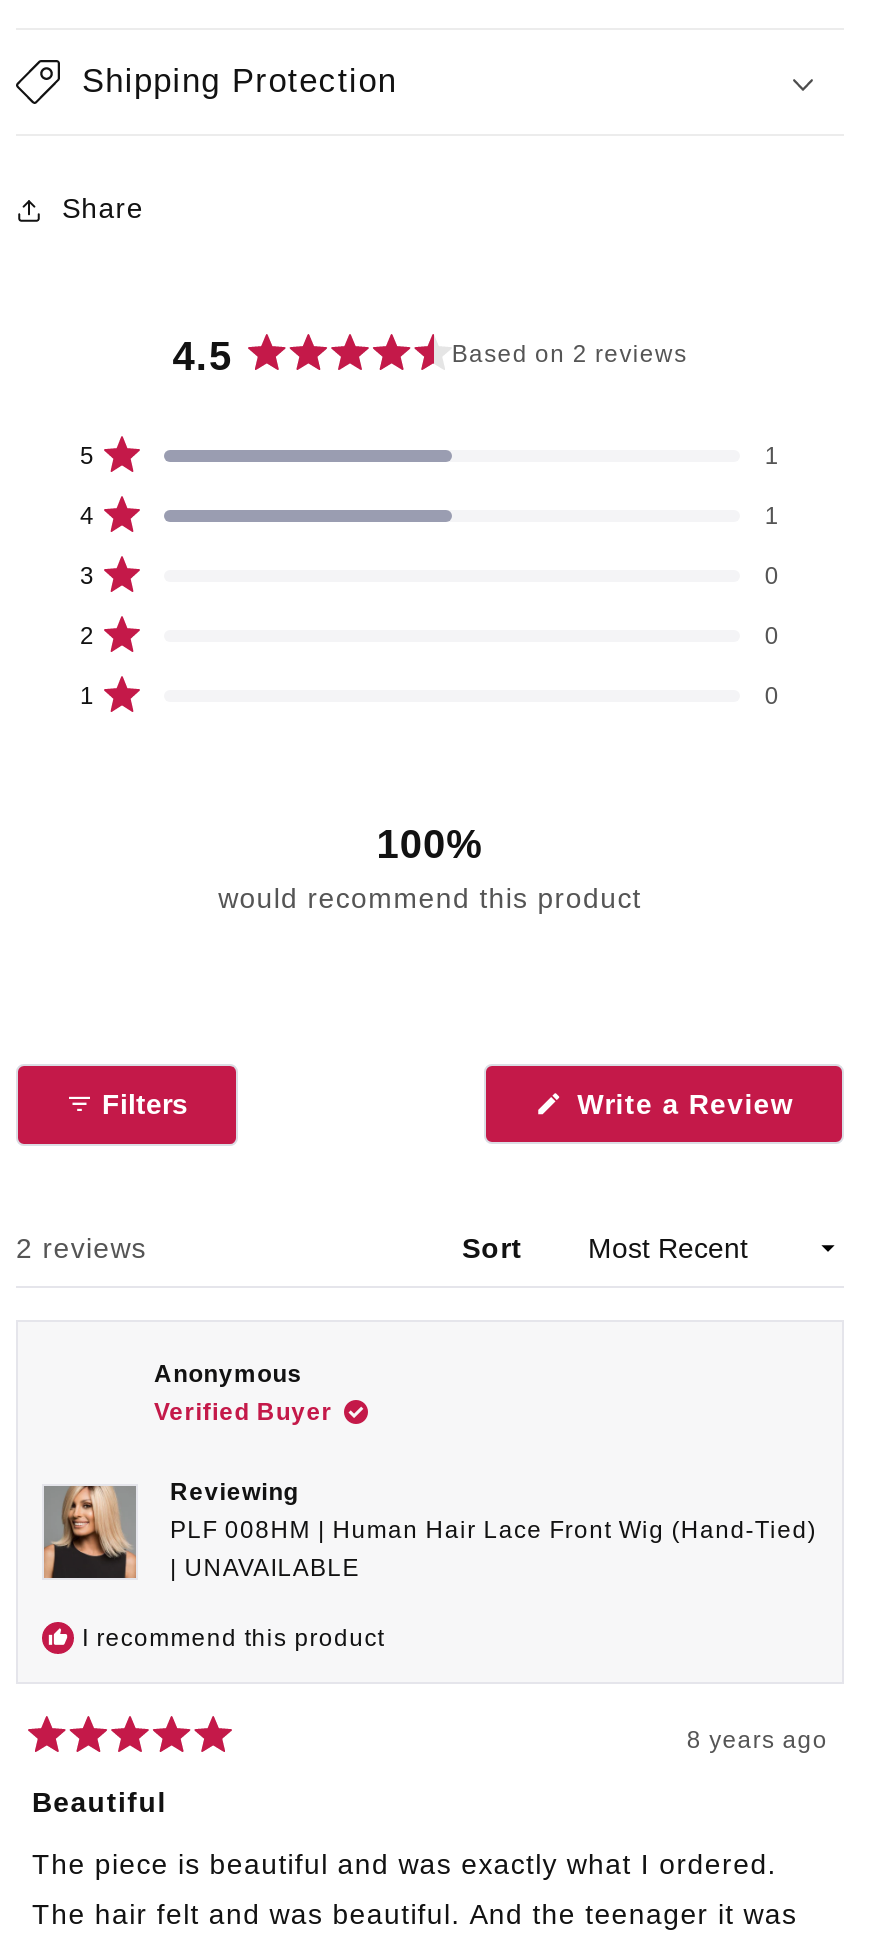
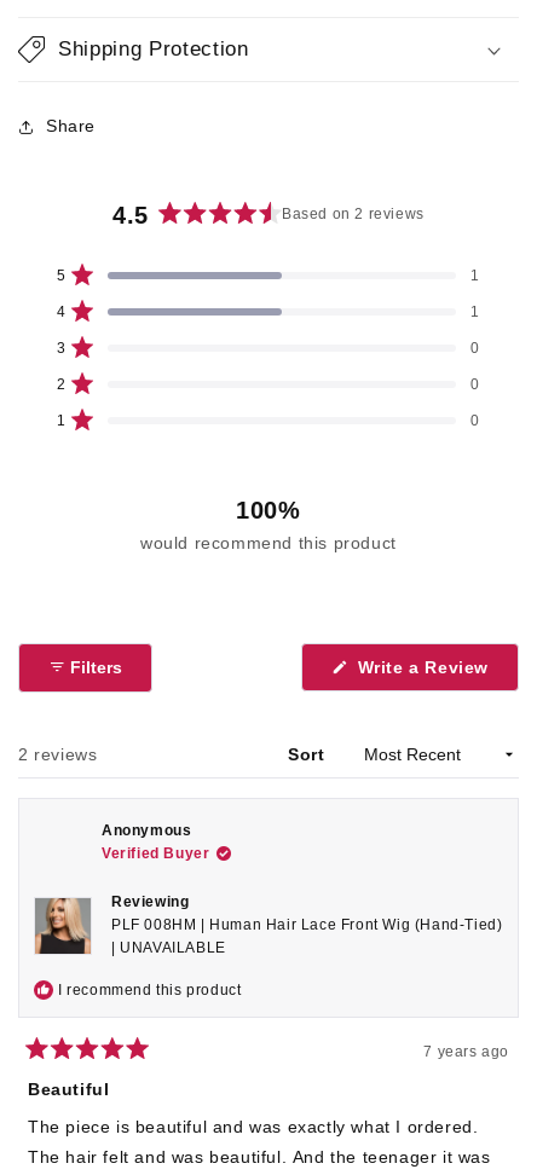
- 8 years ago
+ 7 years ago
